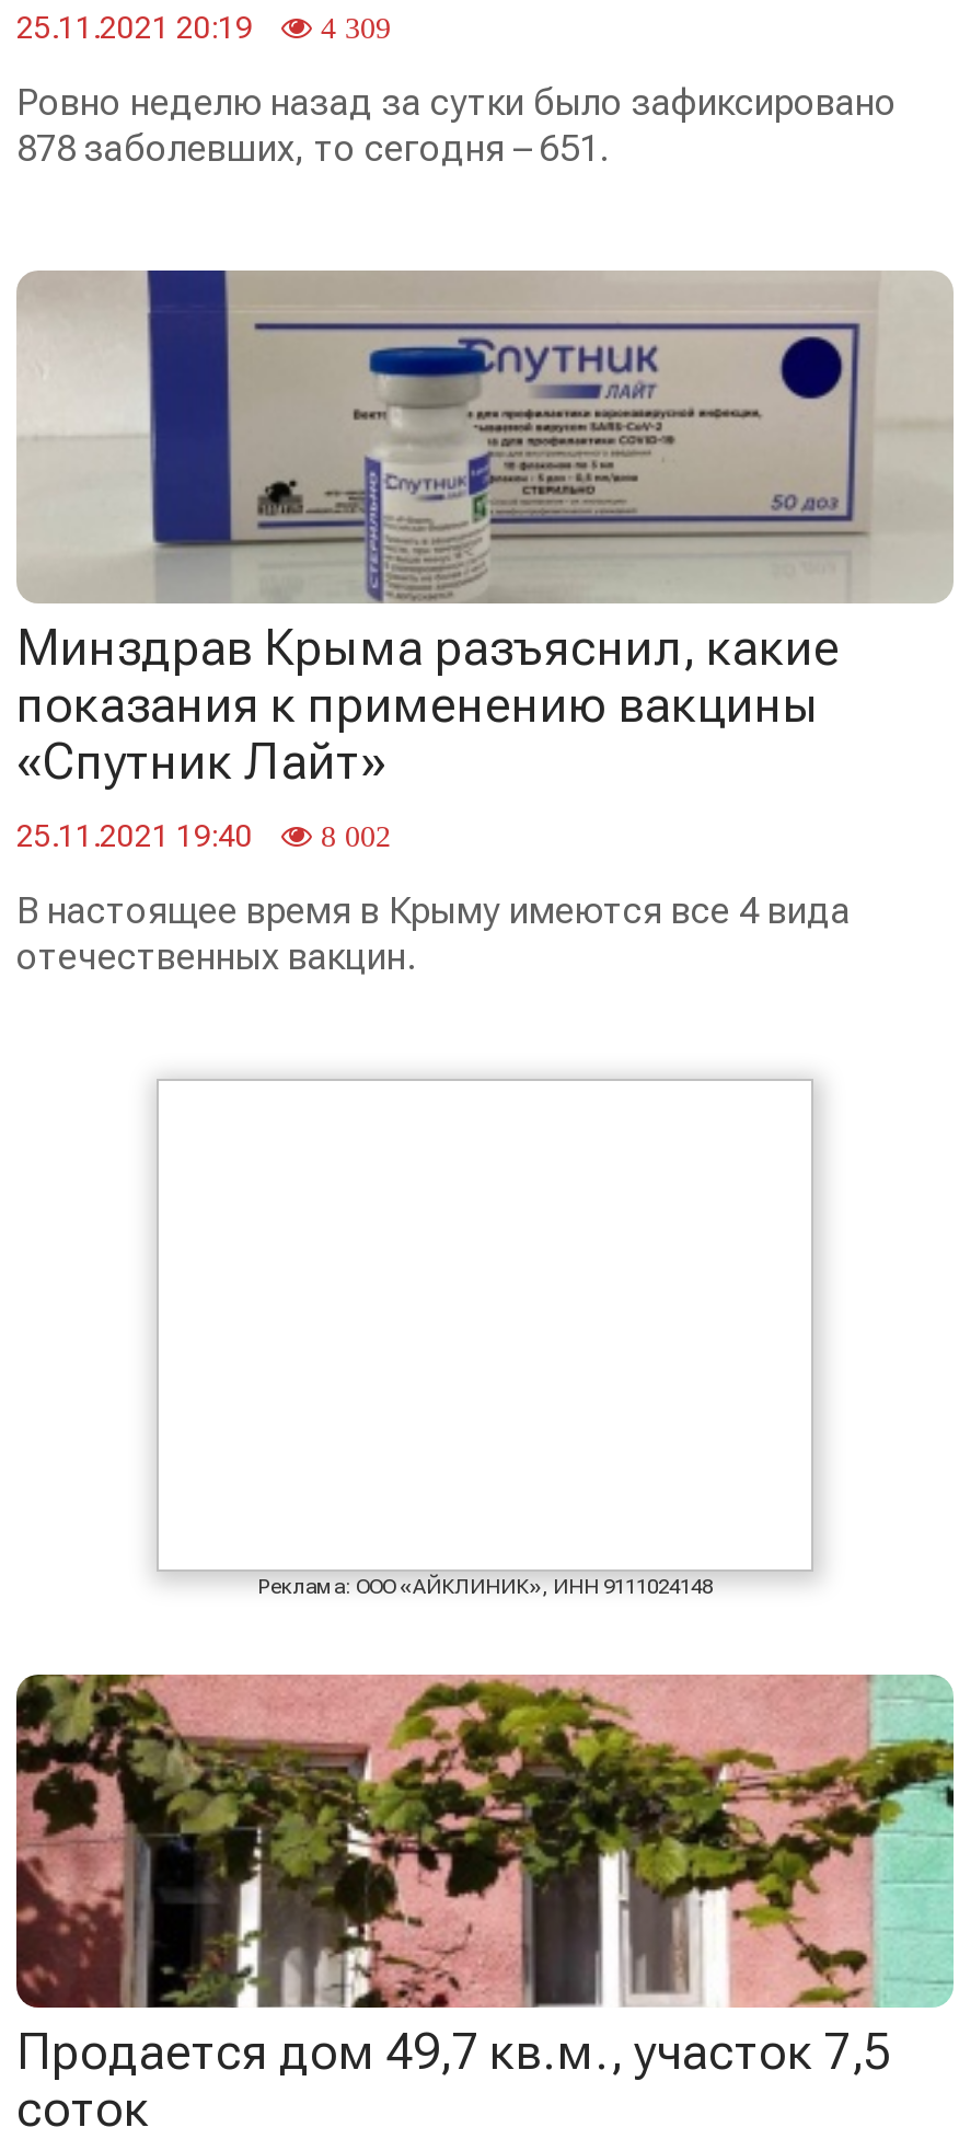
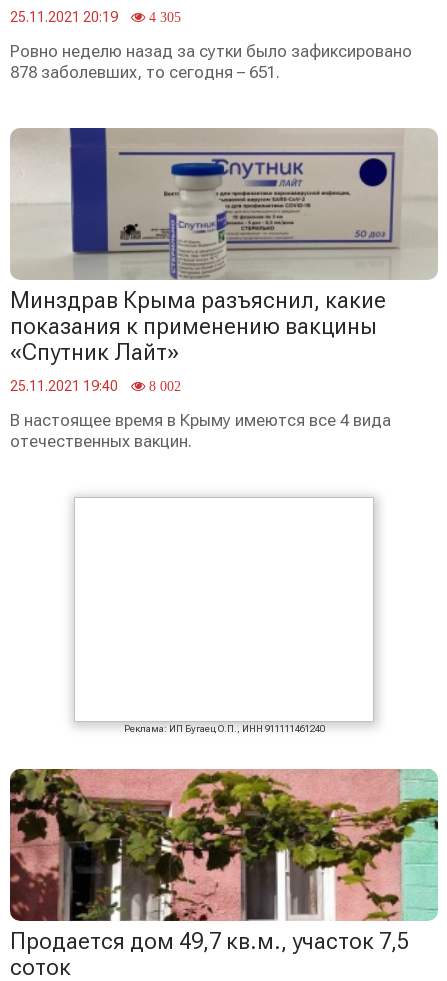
- 25.11.2021 20:19 4 309
+ 25.11.2021 20:19 4 305

- Реклама: ООО «АЙКЛИНИК», ИНН 9111024148
+ Реклама: ИП Бугаец О.П., ИНН 911111461240
